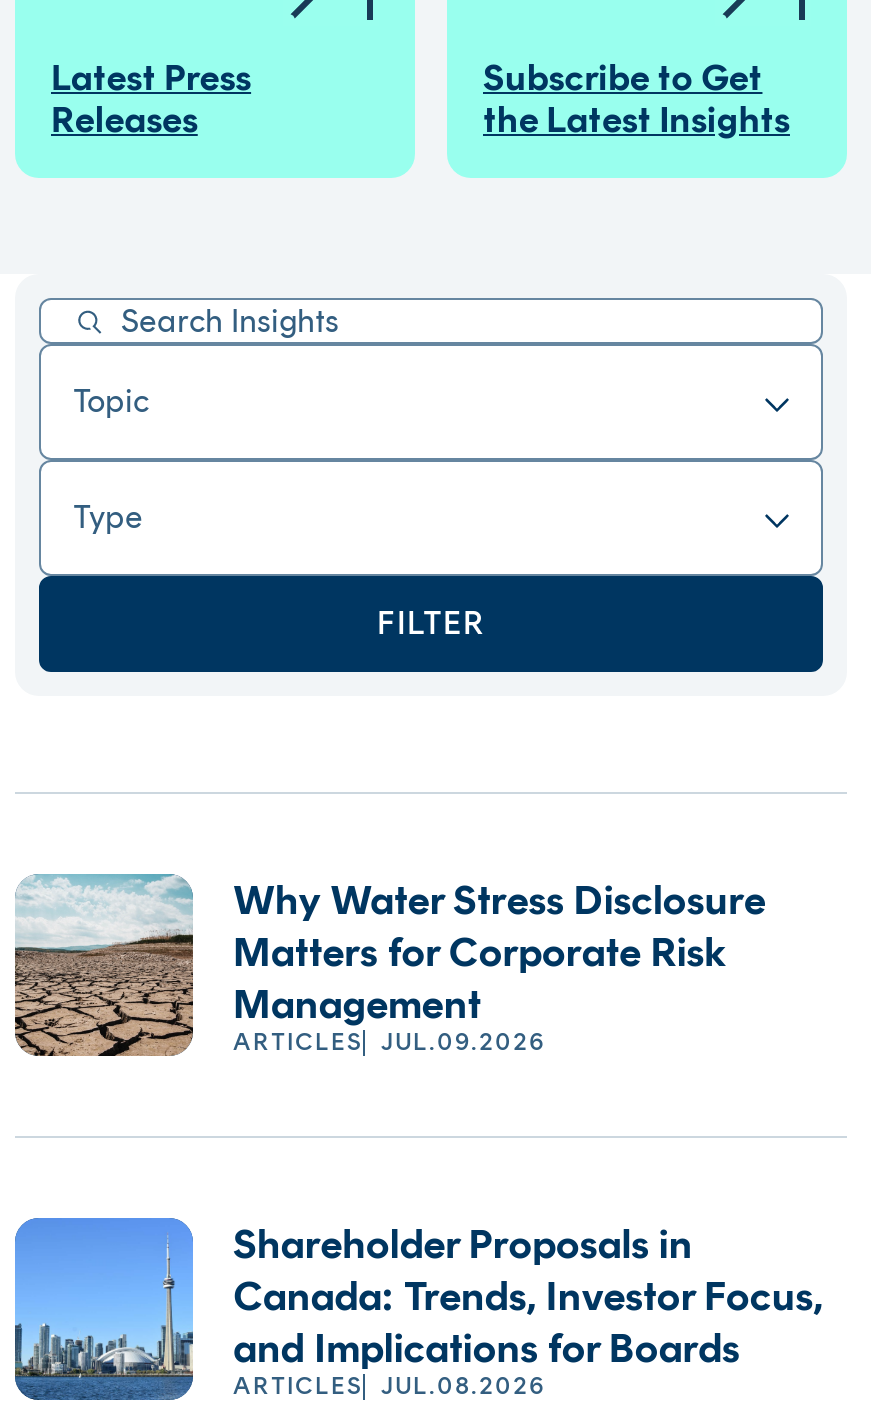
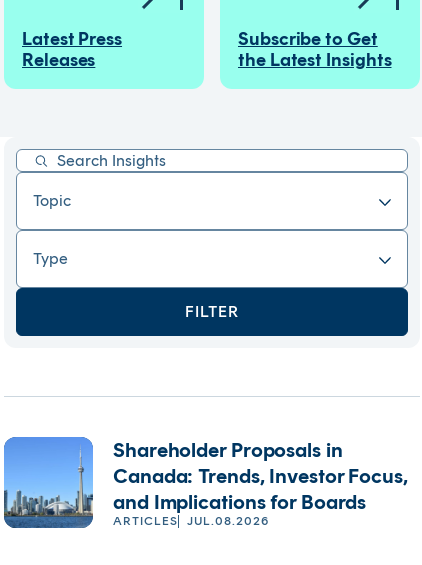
- [image]
- Why Water Stress Disclosure
- Matters for Corporate Risk
- Management
- ARTICLES
- JUL.09.2026
